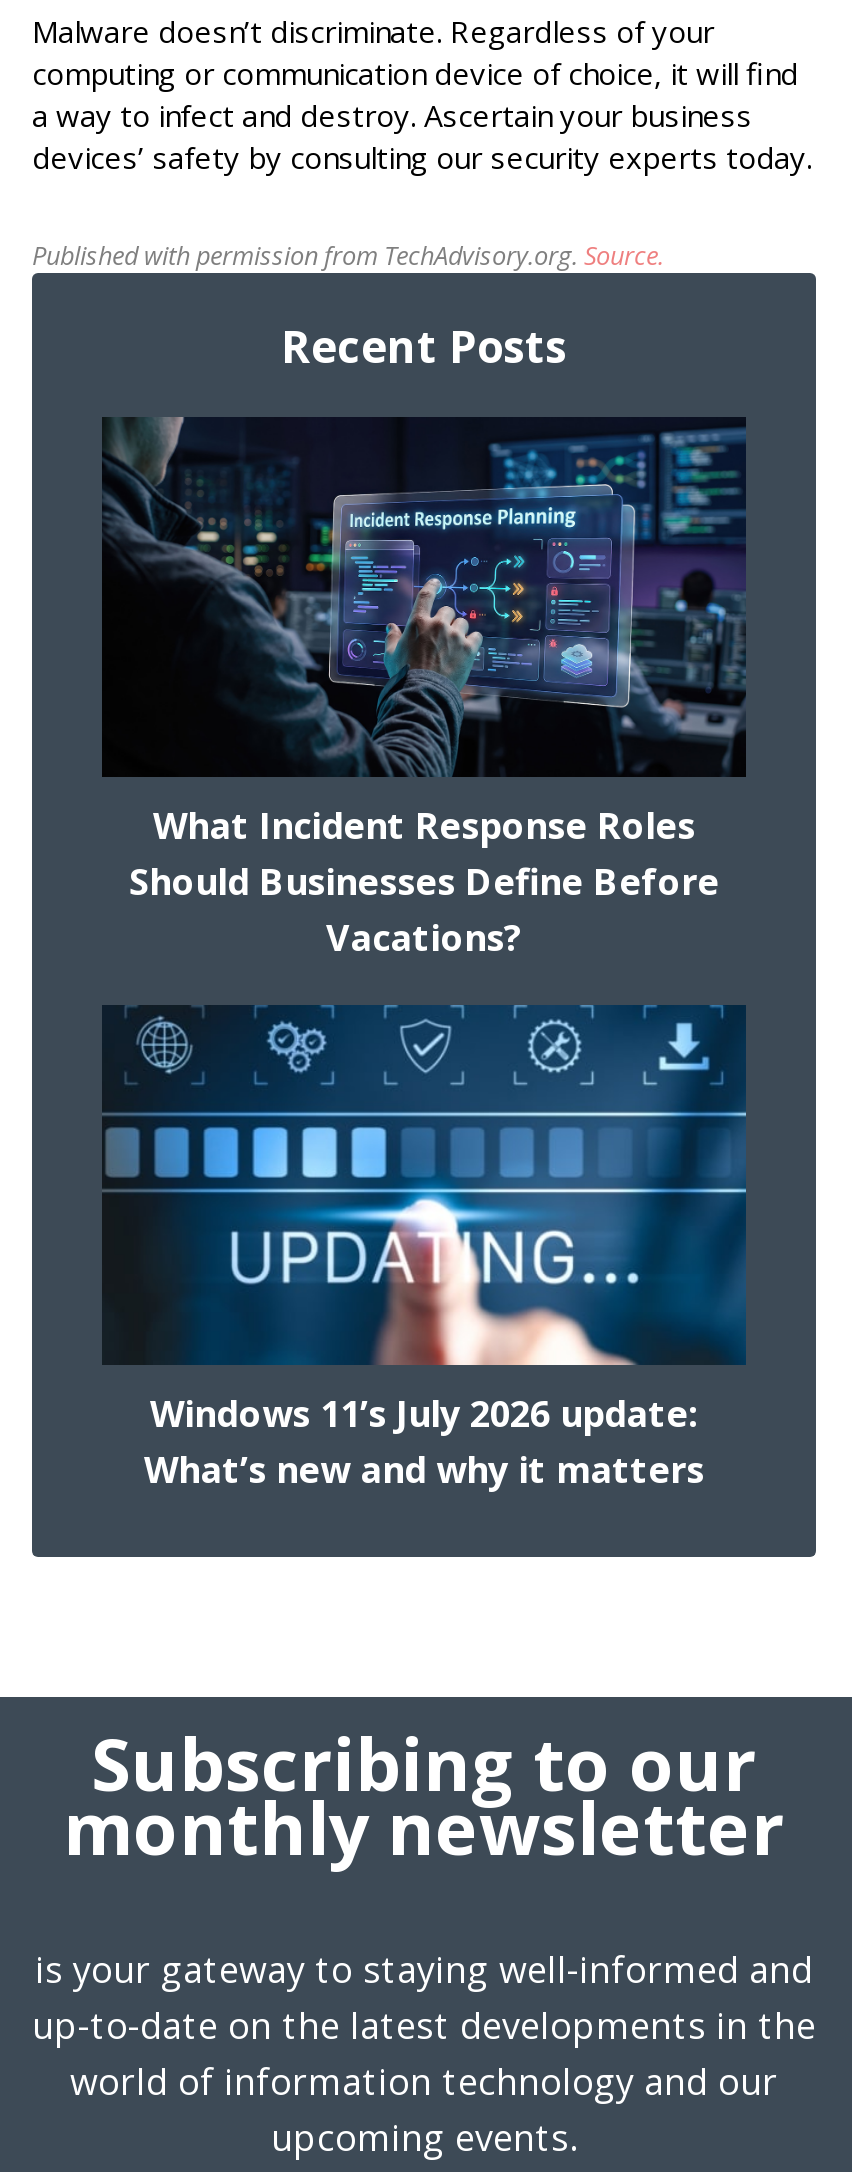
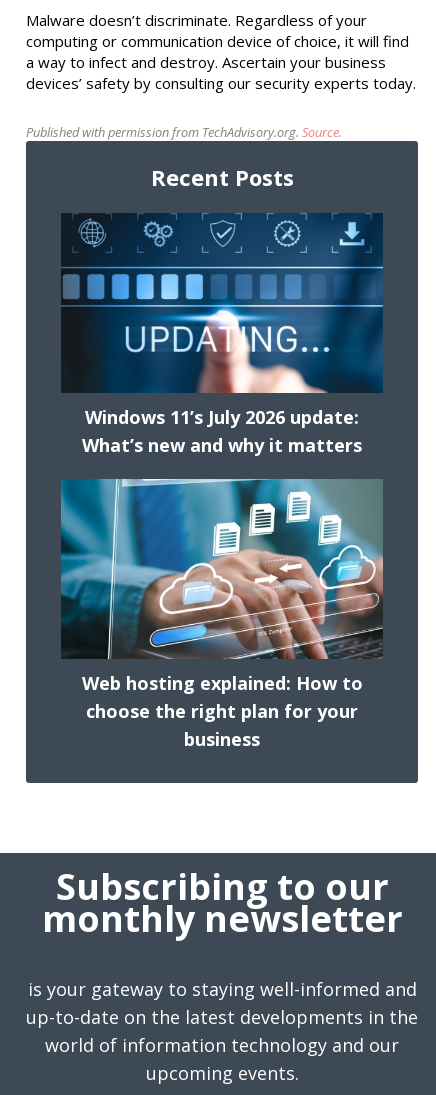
- [image]
- What Incident Response Roles
- Should Businesses Define Before
- Vacations?

moved up: [image] | Windows 11’s July 2026 update: | What’s new and why it matters

+ [image]
+ Web hosting explained: How to
+ choose the right plan for your
+ business
